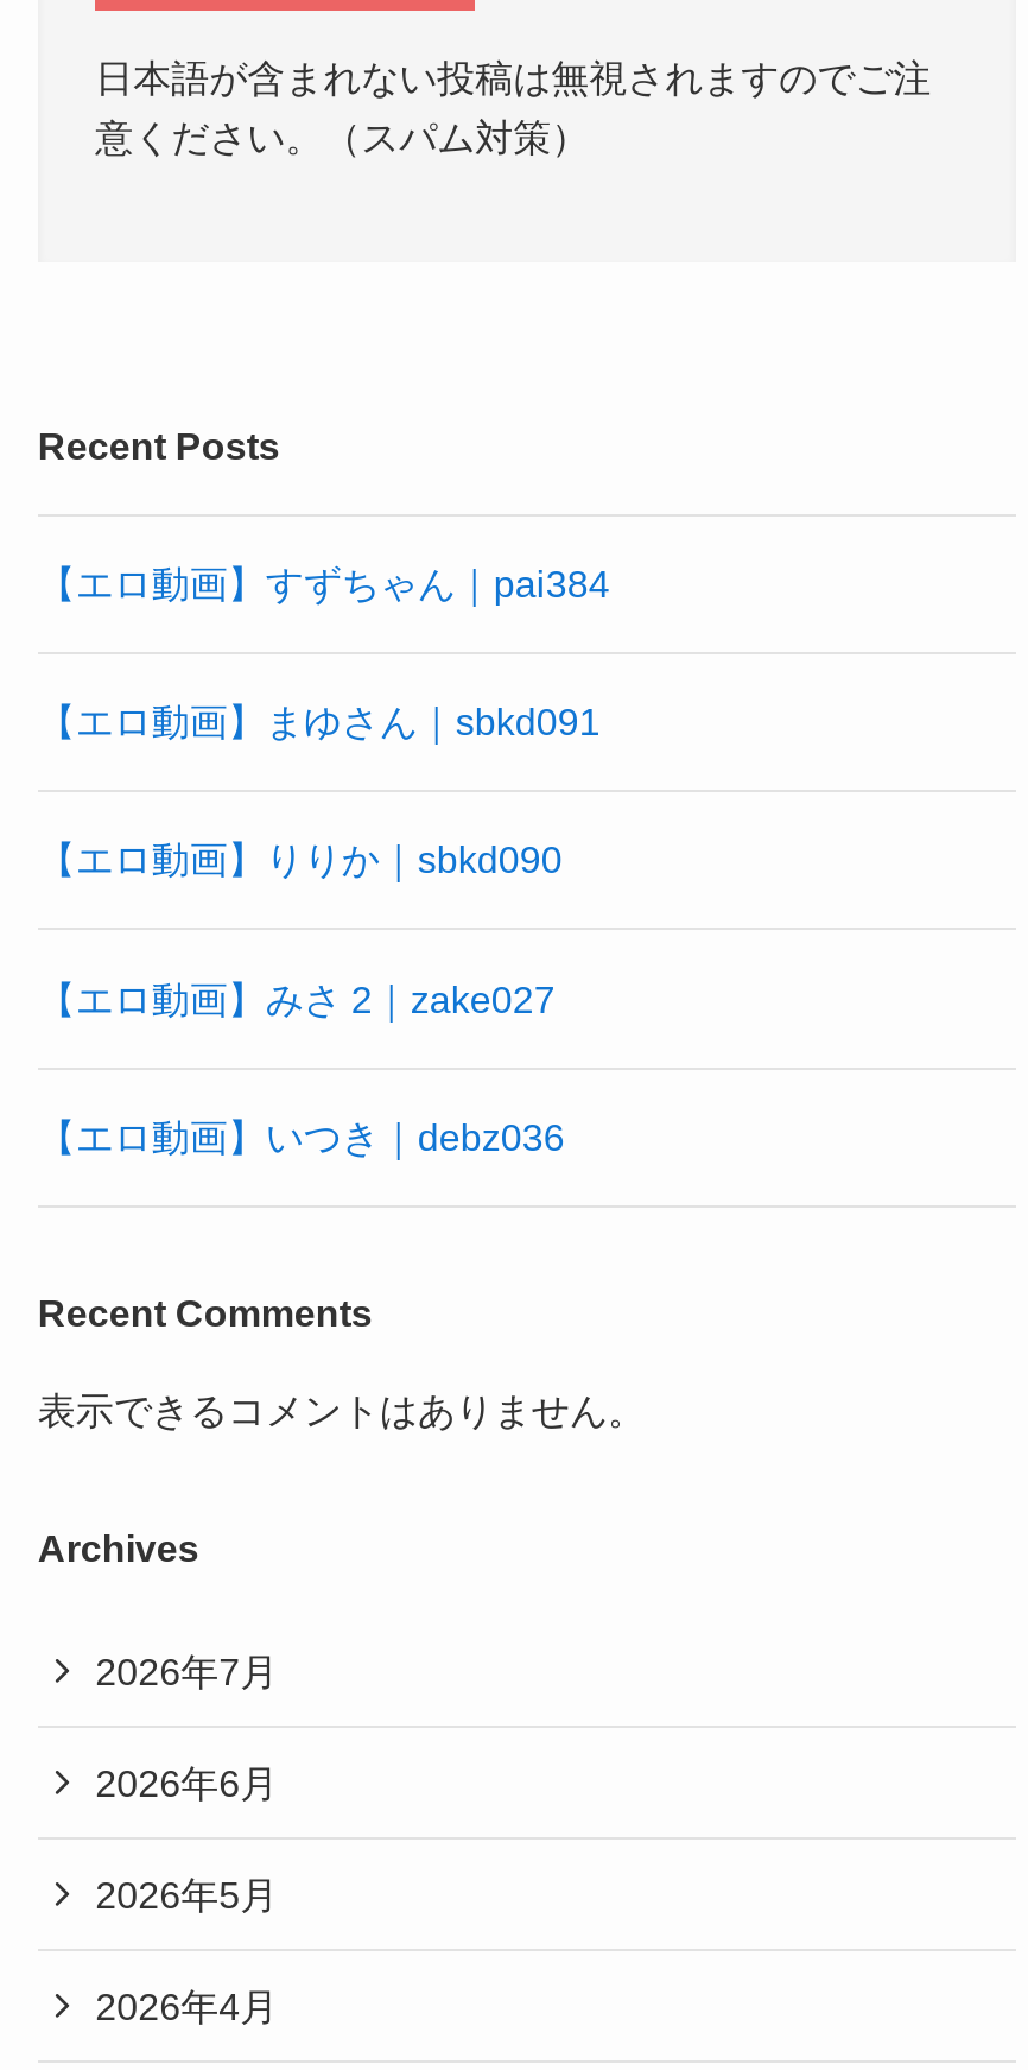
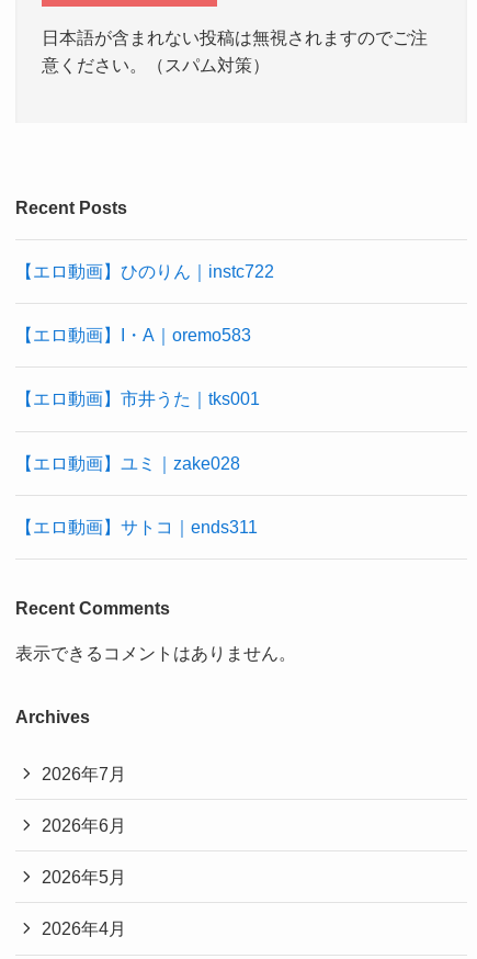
- 【エロ動画】すずちゃん｜pai384
+ 【エロ動画】ひのりん｜instc722

- 【エロ動画】まゆさん｜sbkd091
+ 【エロ動画】I・A｜oremo583

- 【エロ動画】りりか｜sbkd090
+ 【エロ動画】市井うた｜tks001

- 【エロ動画】みさ 2｜zake027
+ 【エロ動画】ユミ｜zake028

- 【エロ動画】いつき｜debz036
+ 【エロ動画】サトコ｜ends311
